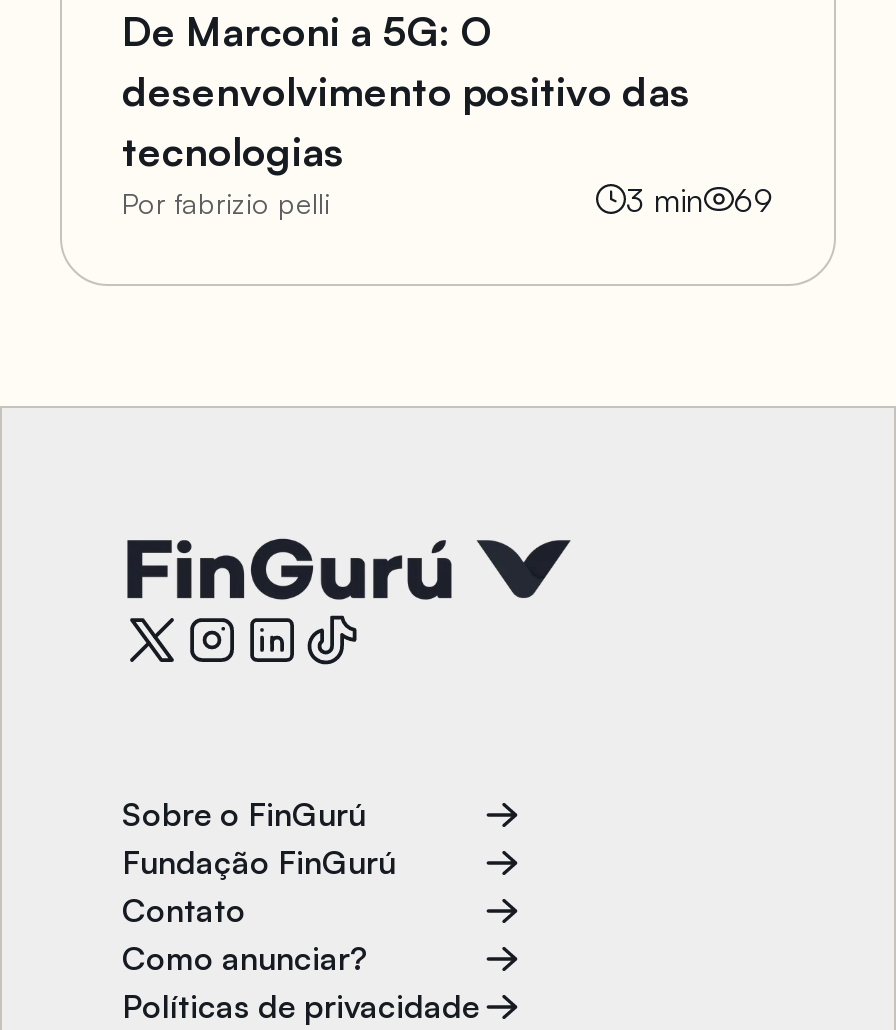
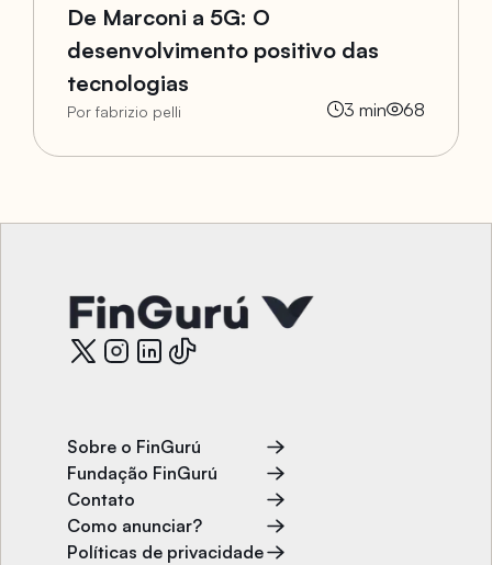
- 3 min 69
+ 3 min 68
